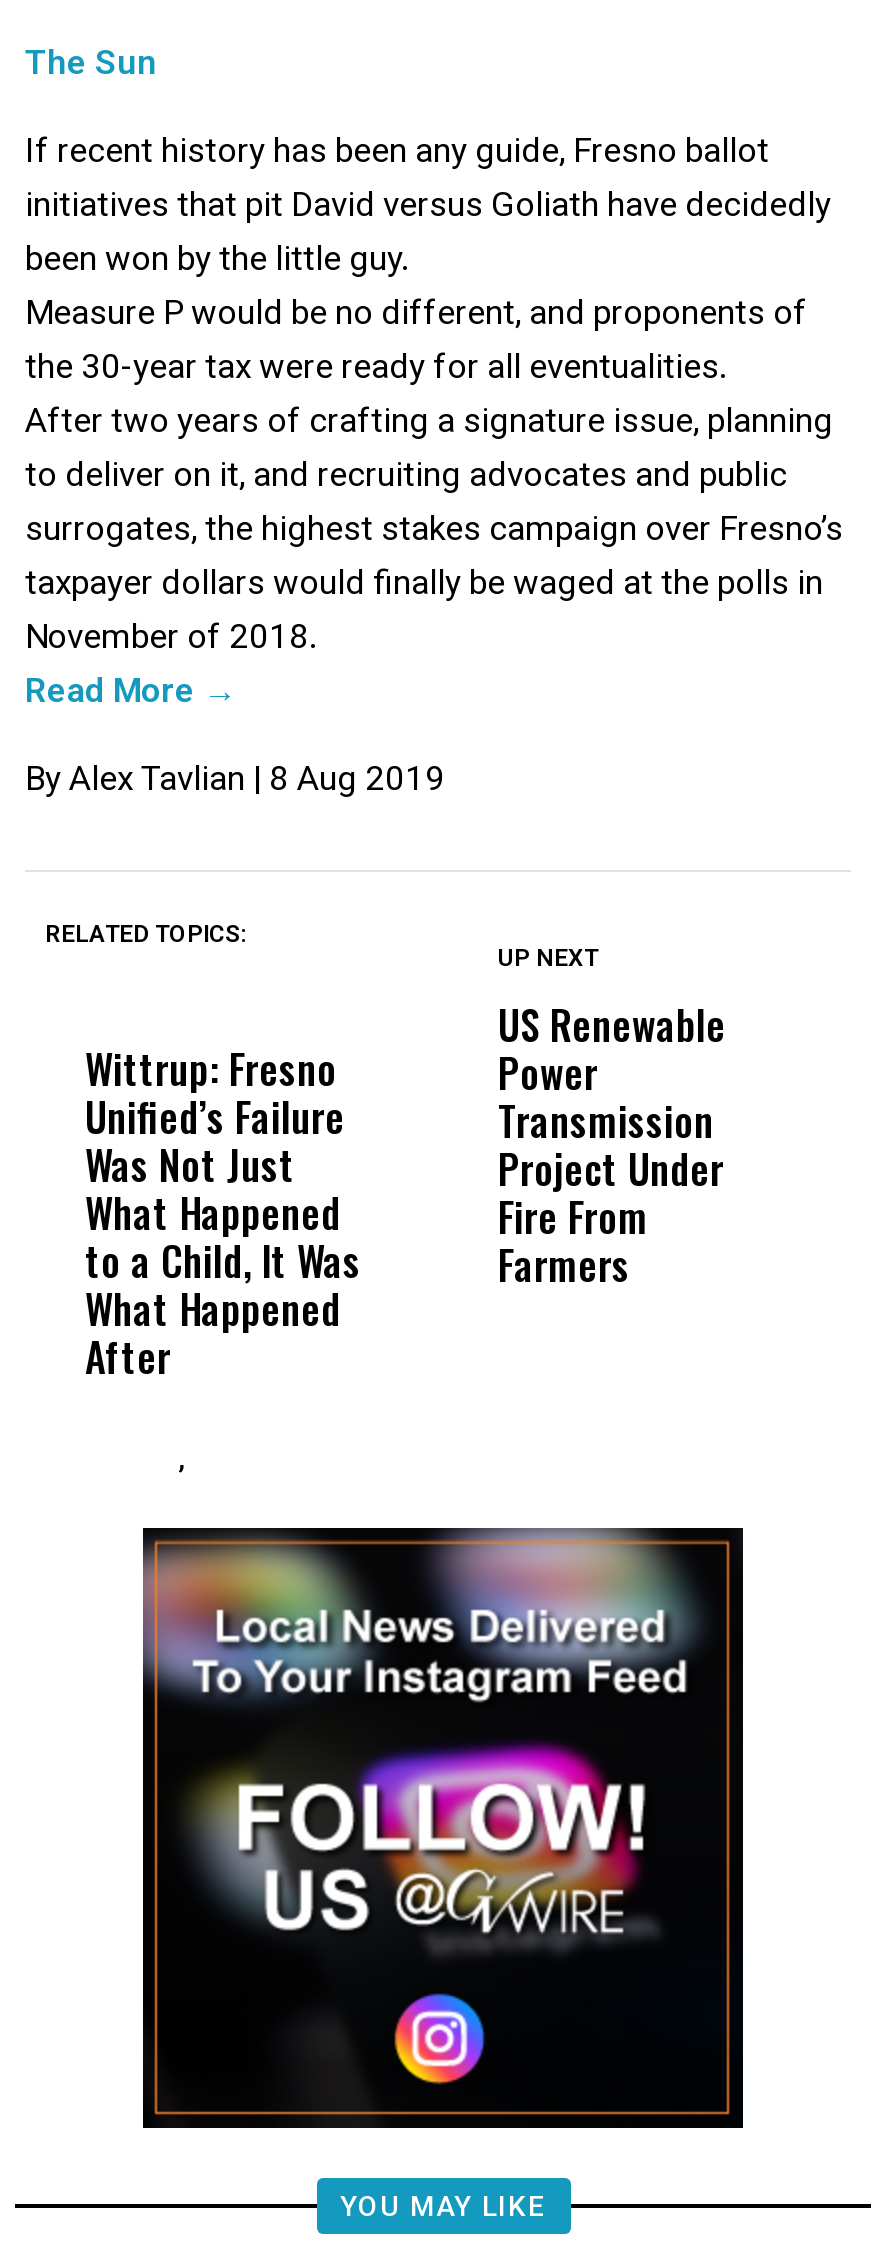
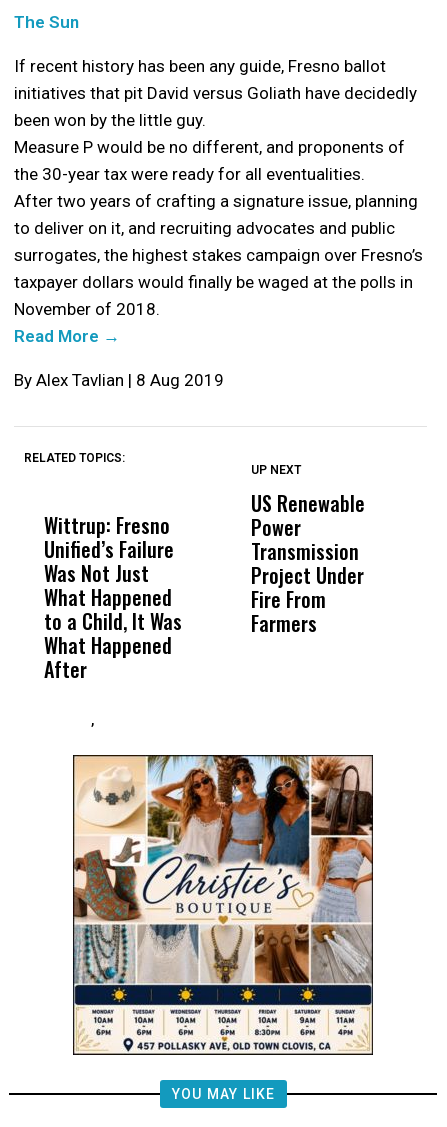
- [image]
+ [image]
